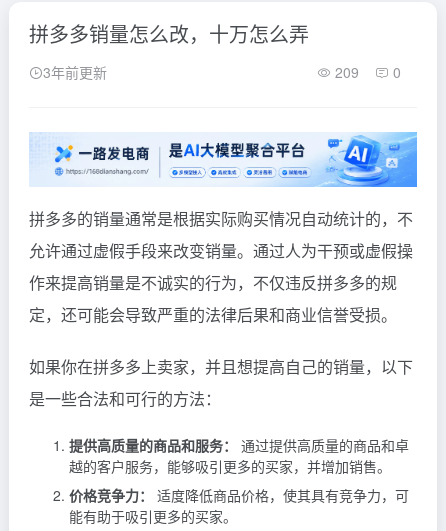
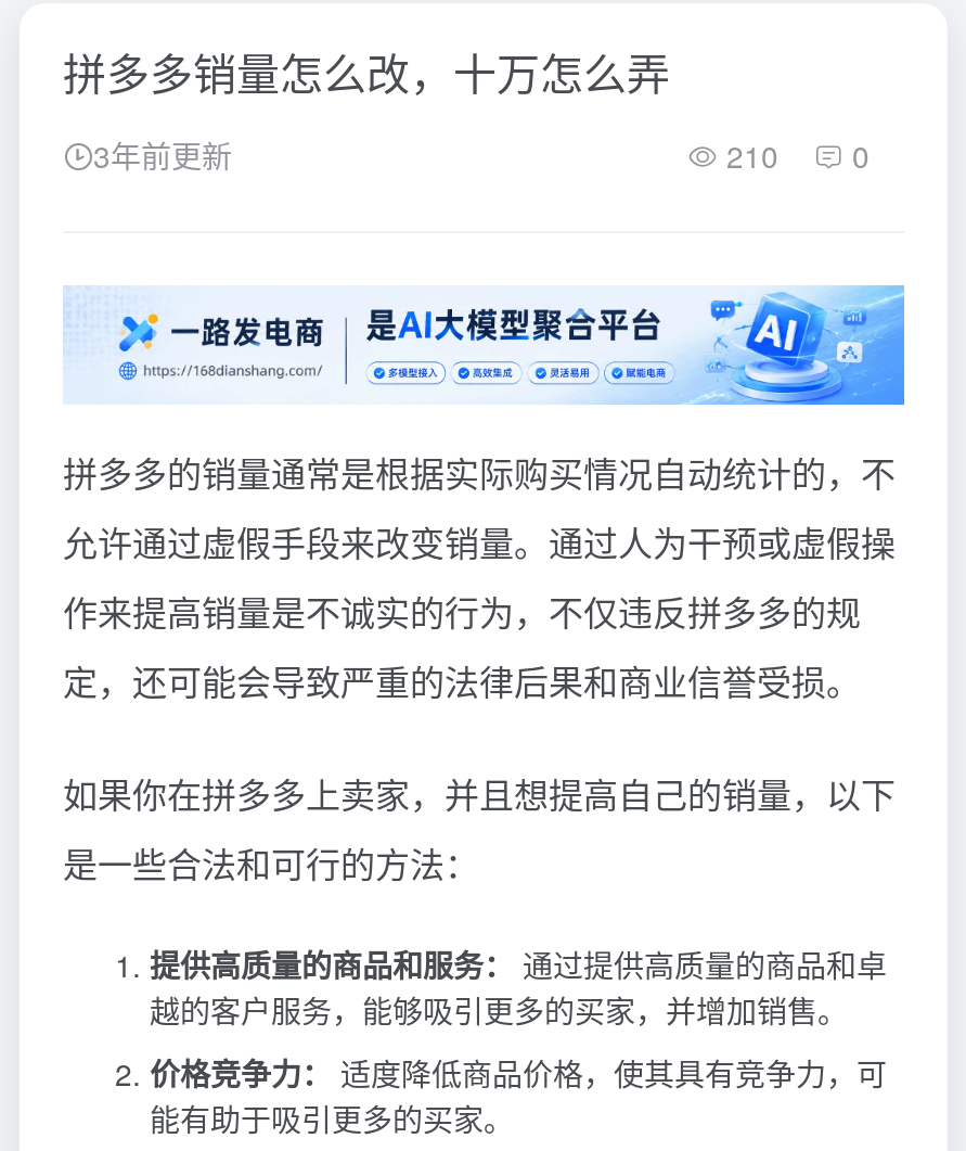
- 209 0
+ 210 0
